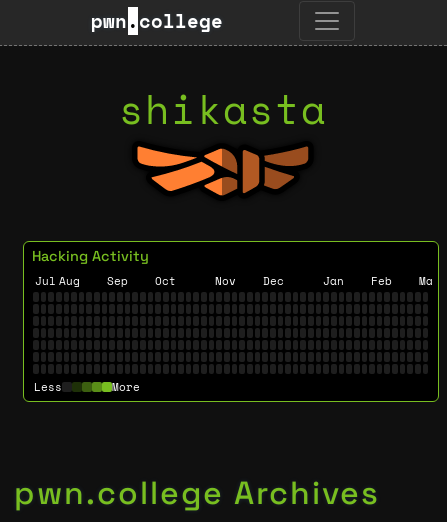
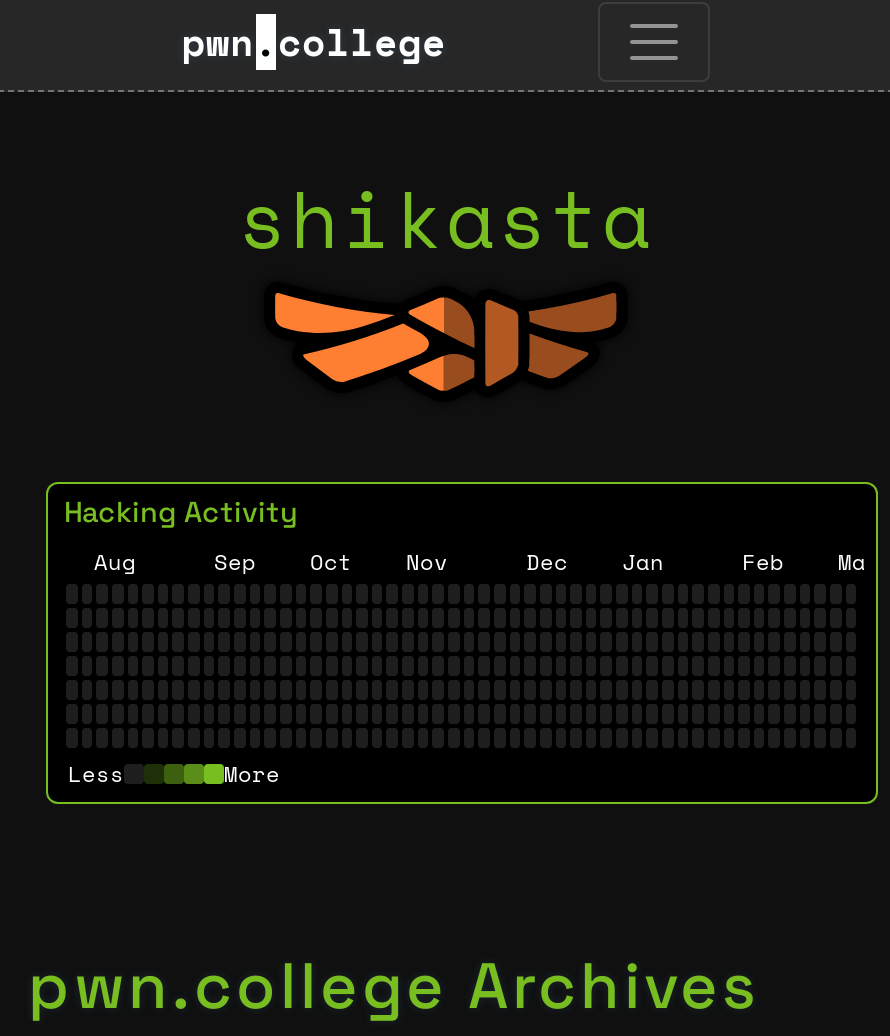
- Jul Aug
+ Aug
